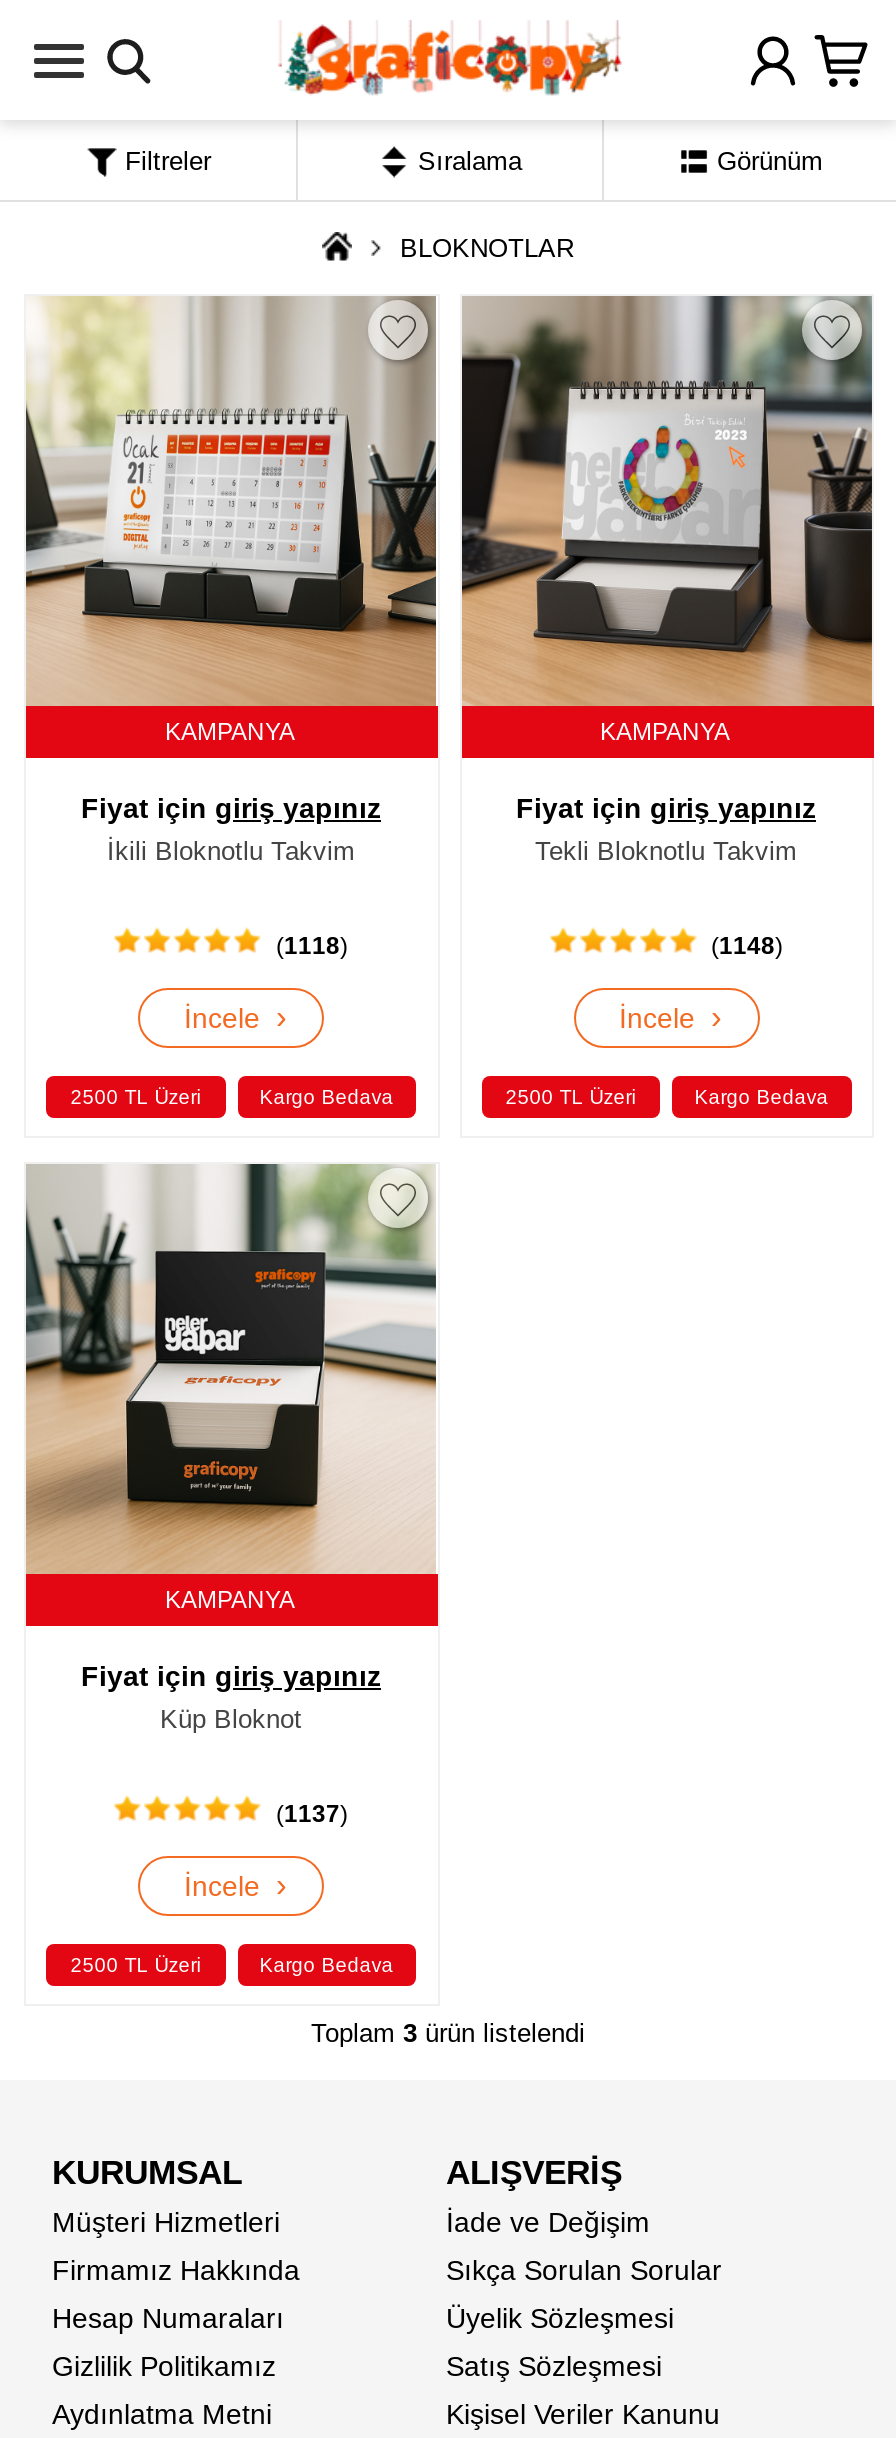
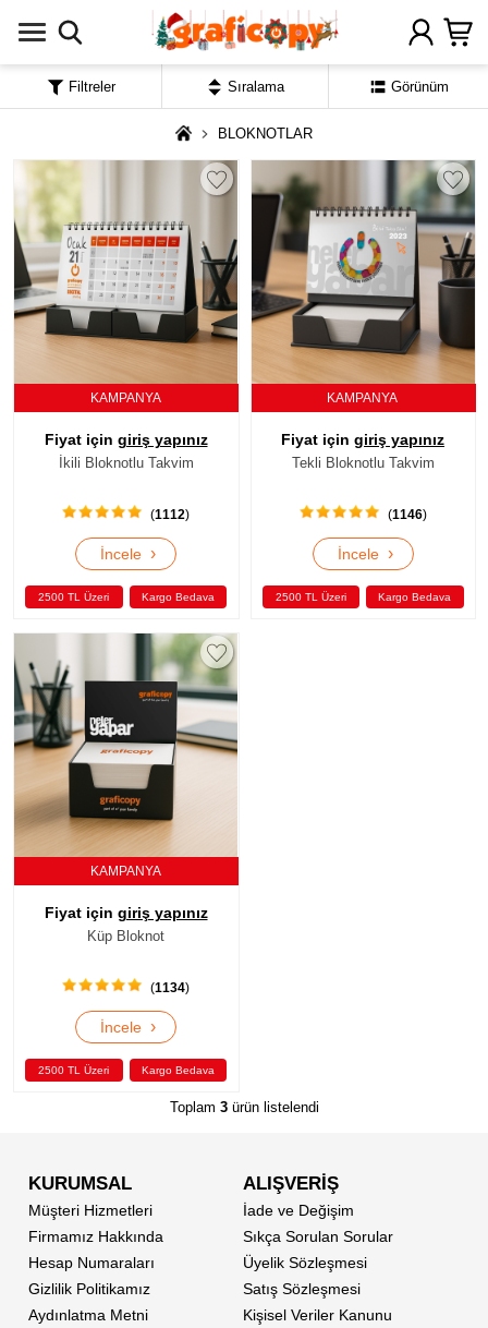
- (1118)
+ (1112)

- (1148)
+ (1146)

- (1137)
+ (1134)
